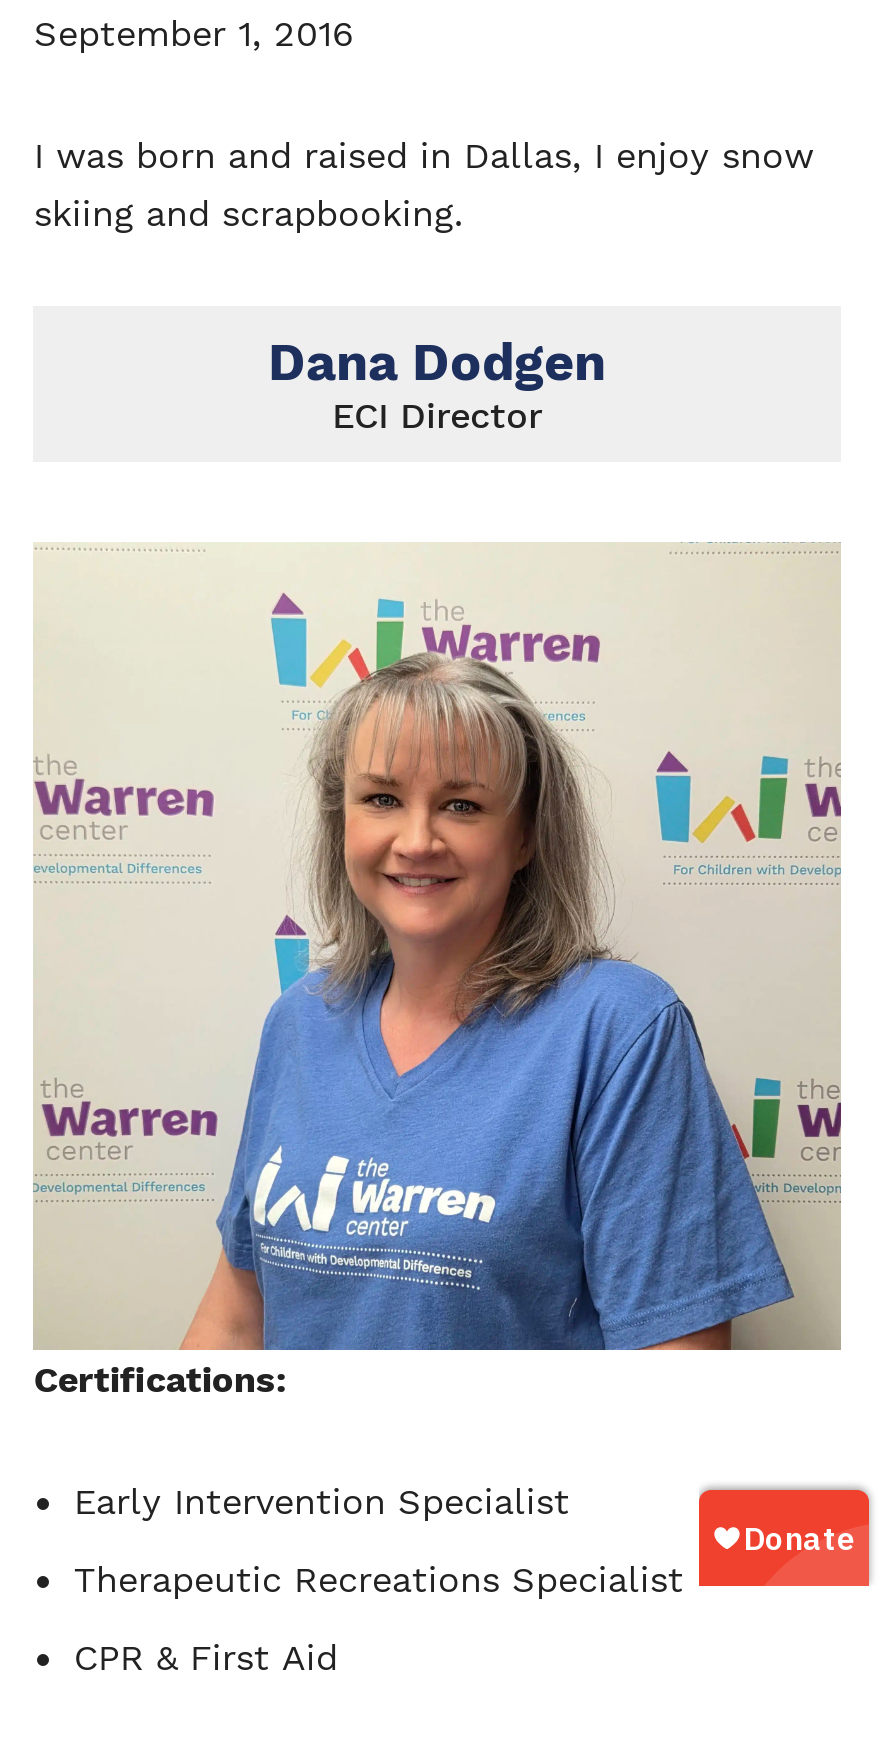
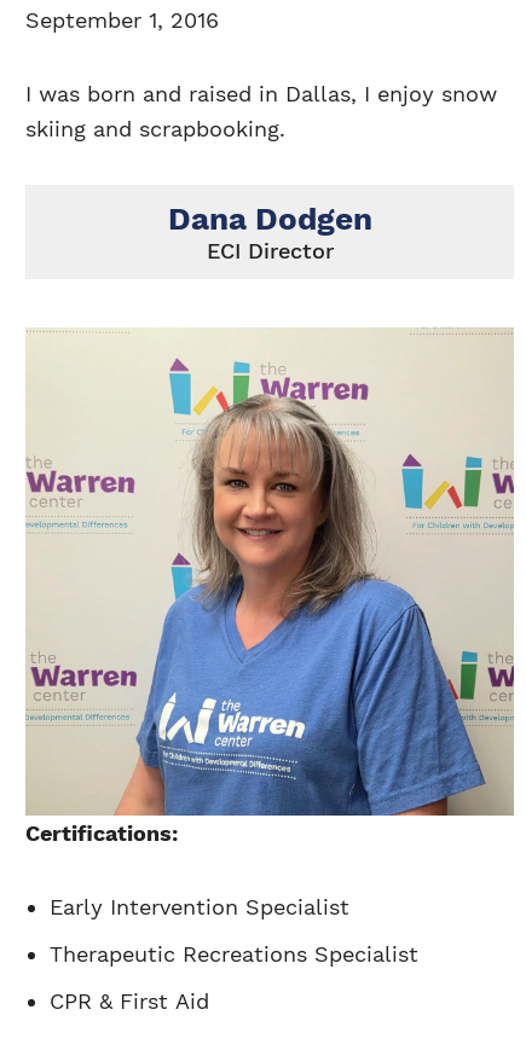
- [image]
